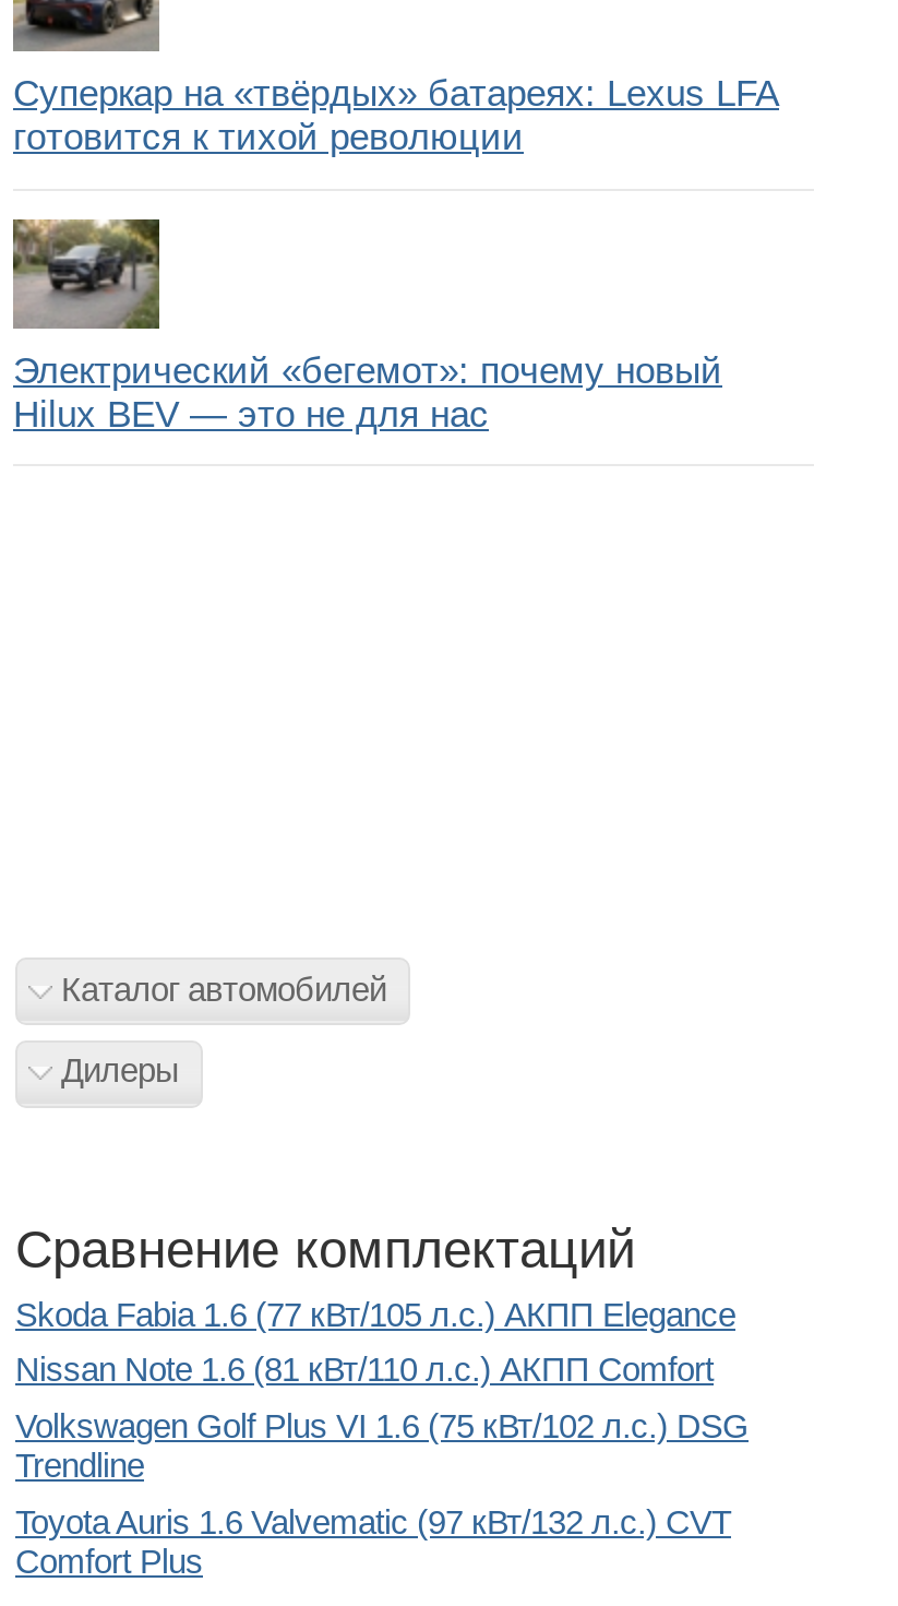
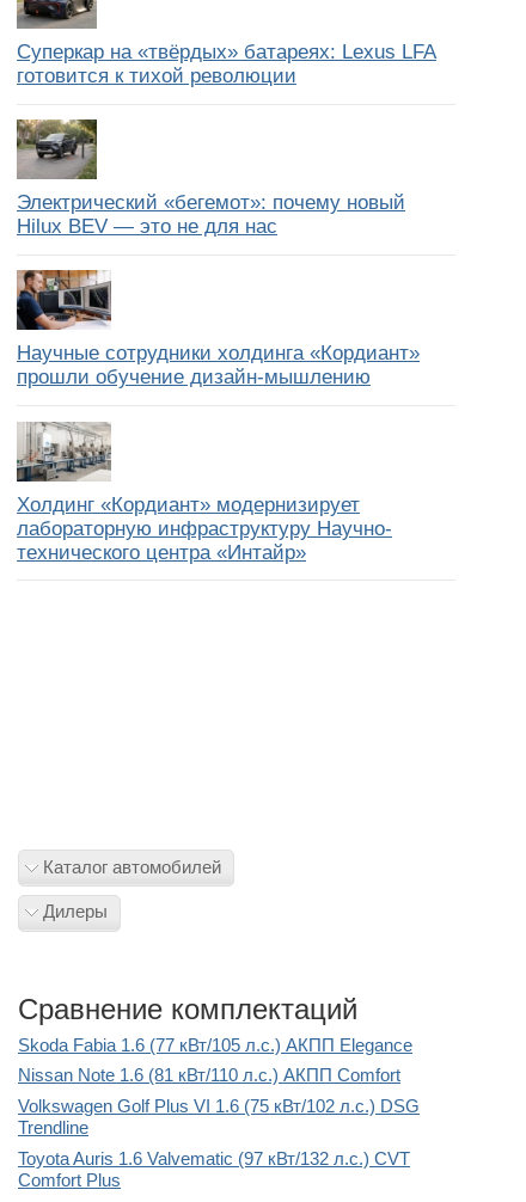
+ [image]
+ Научные сотрудники холдинга «Кордиант»
+ прошли обучение дизайн-мышлению

+ [image]
+ Холдинг «Кордиант» модернизирует
+ лабораторную инфраструктуру Научно-
+ технического центра «Интайр»
